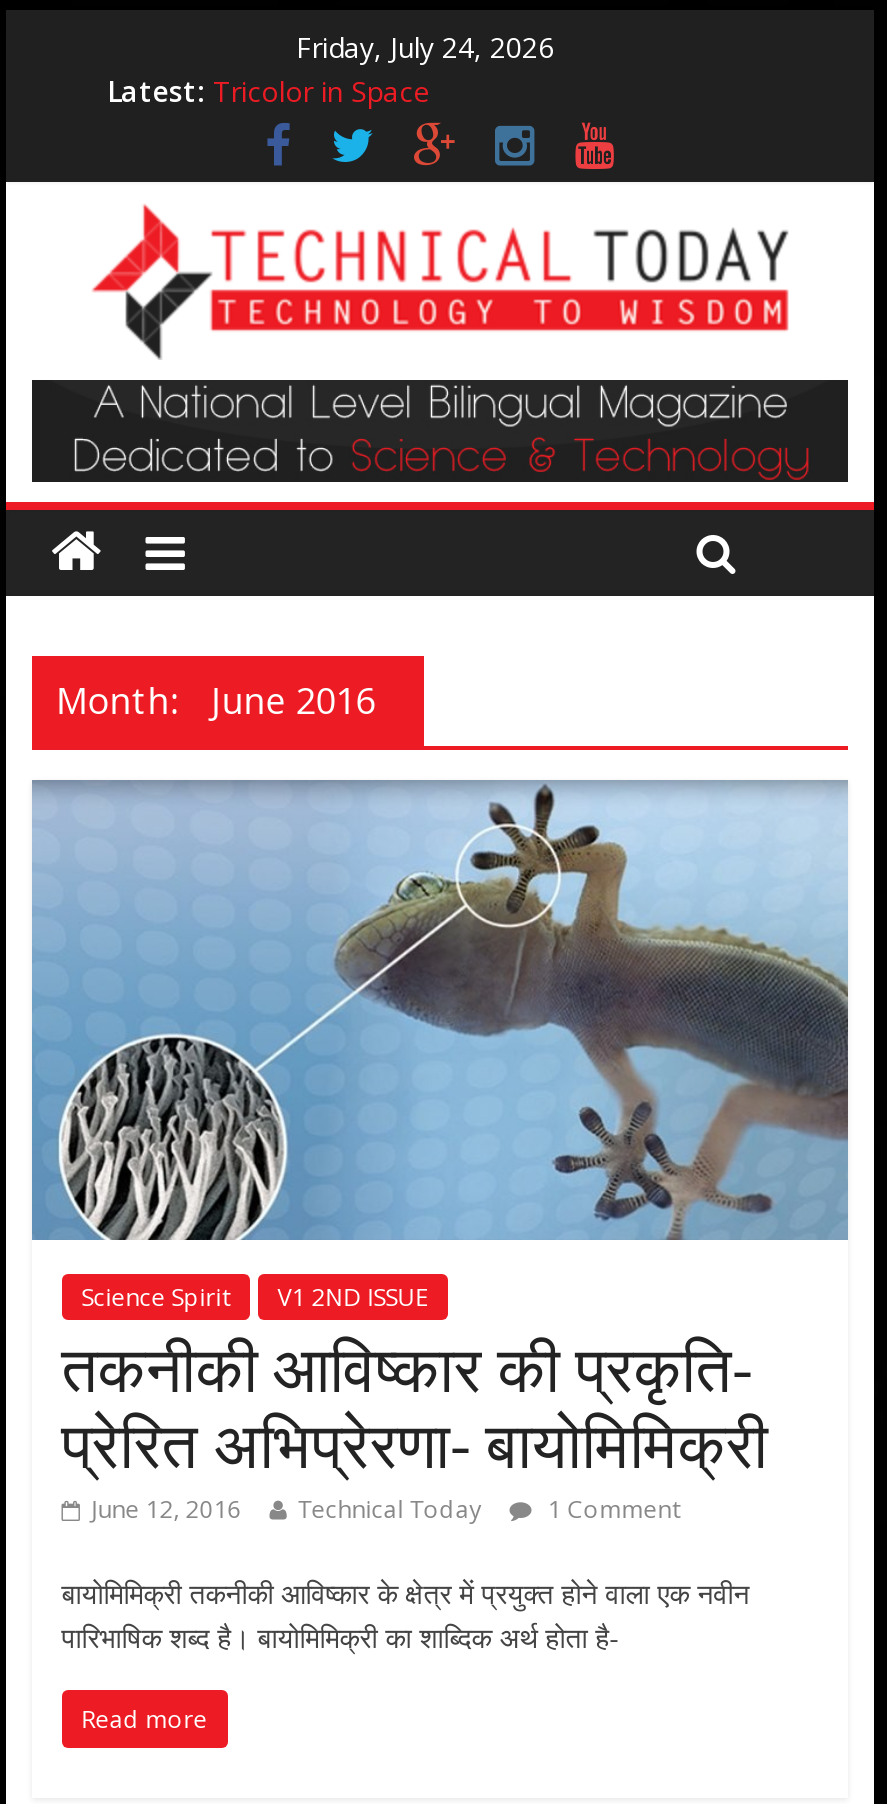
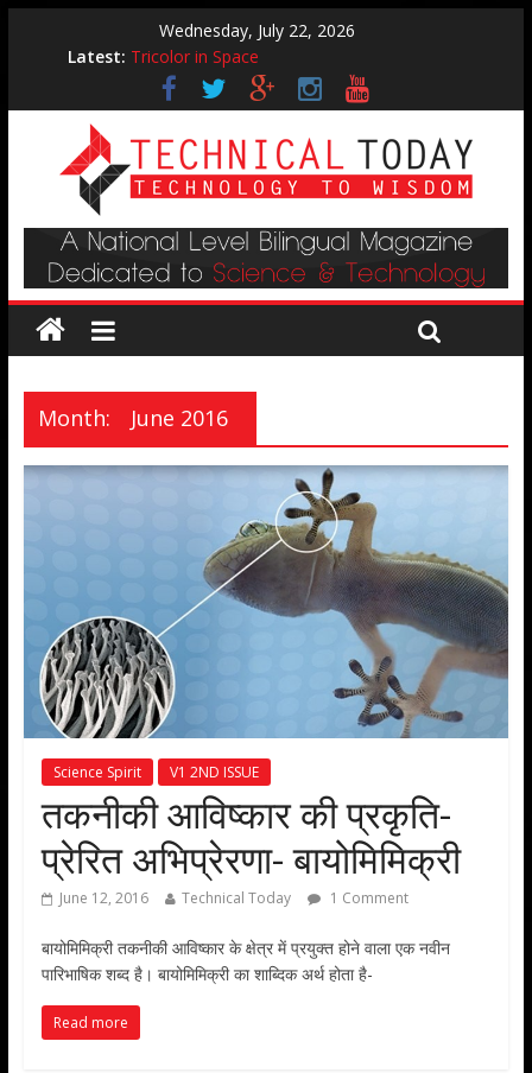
- Friday, July 24, 2026
+ Wednesday, July 22, 2026
